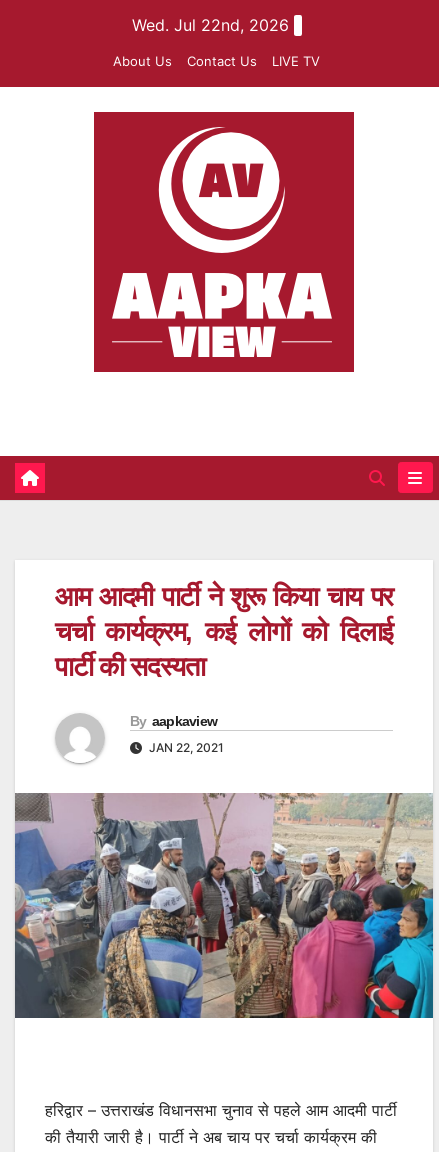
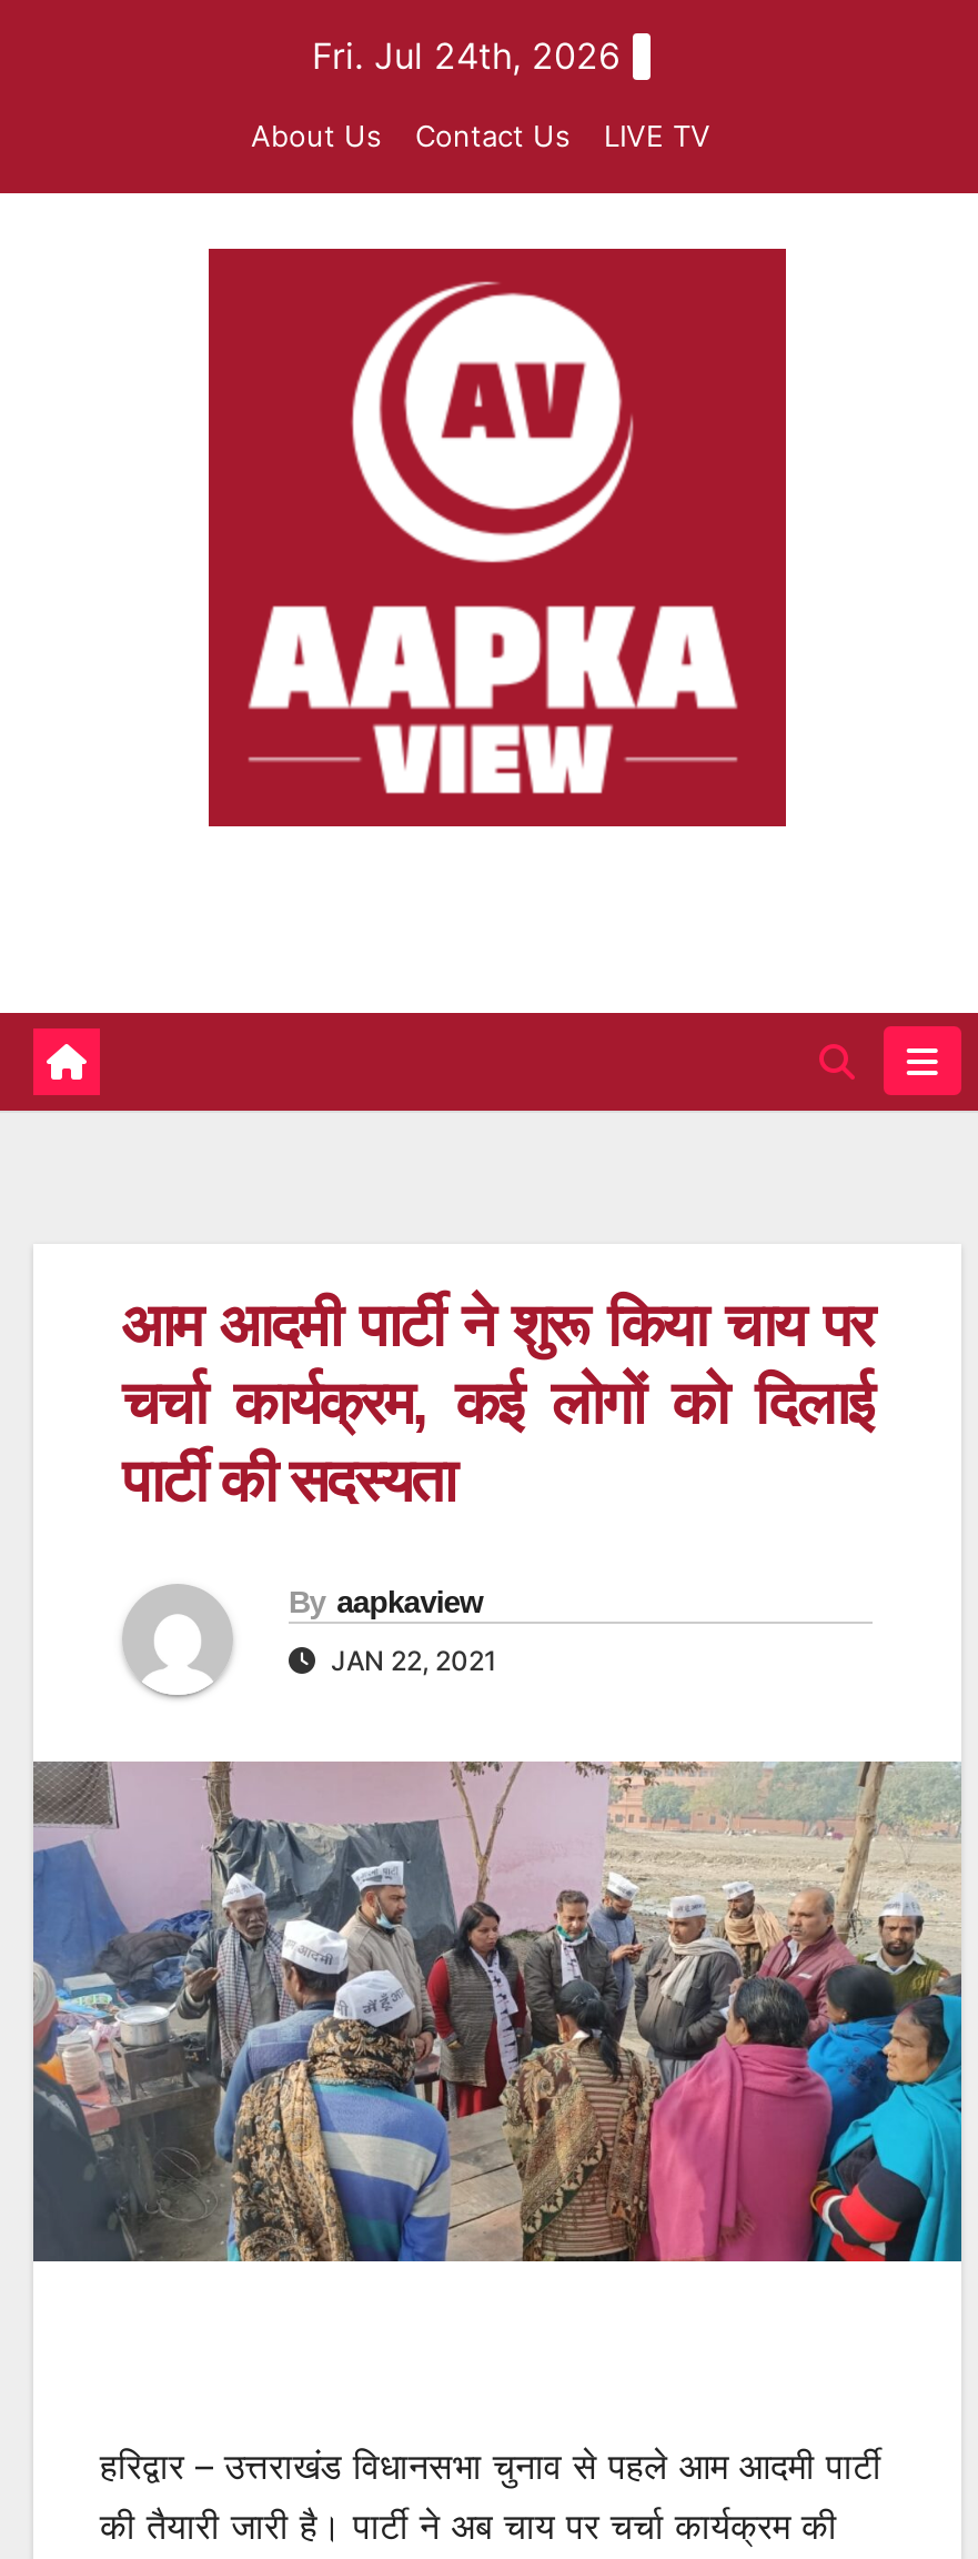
- Wed. Jul 22nd, 2026
+ Fri. Jul 24th, 2026
